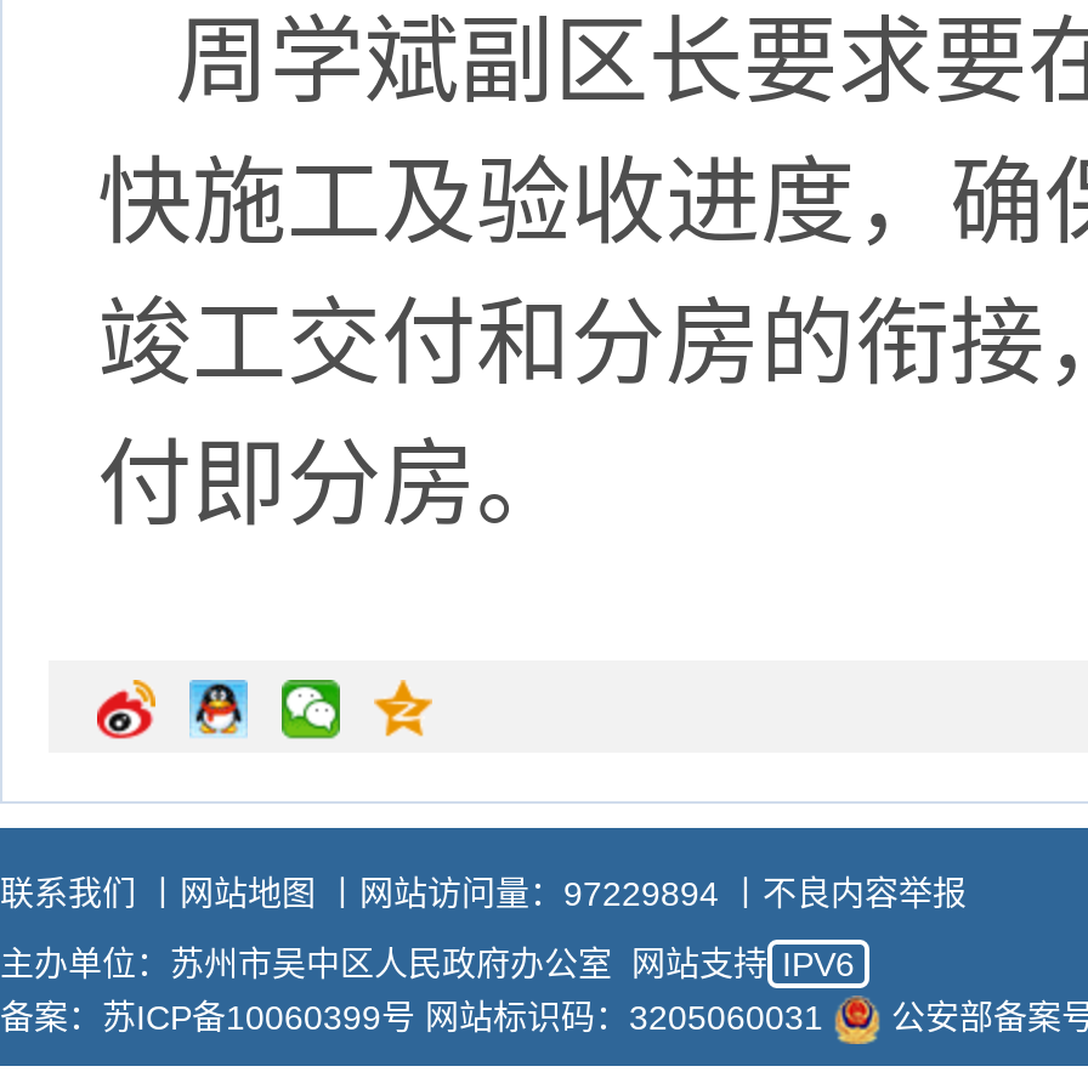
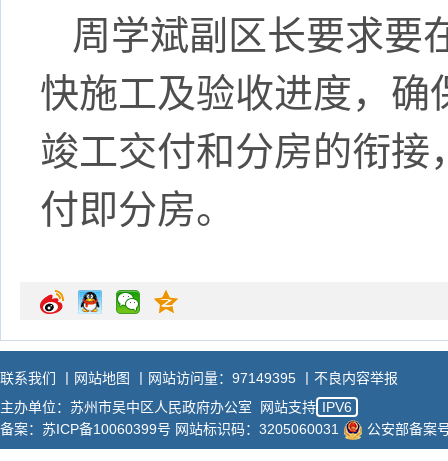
- 联系我们丨网站地图丨网站访问量：97229894丨不良内容举报
+ 联系我们丨网站地图丨网站访问量：97149395丨不良内容举报
